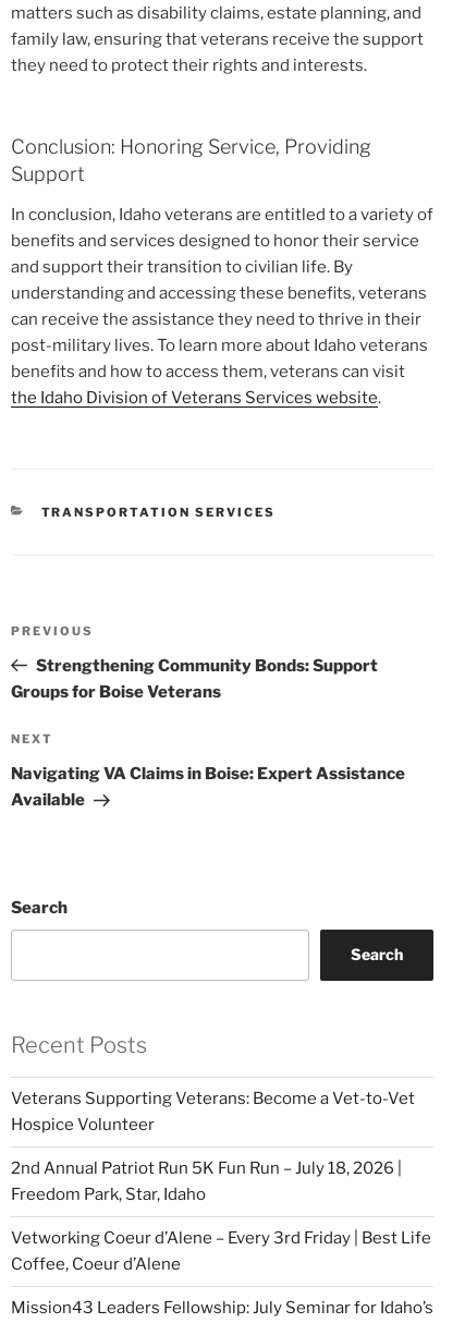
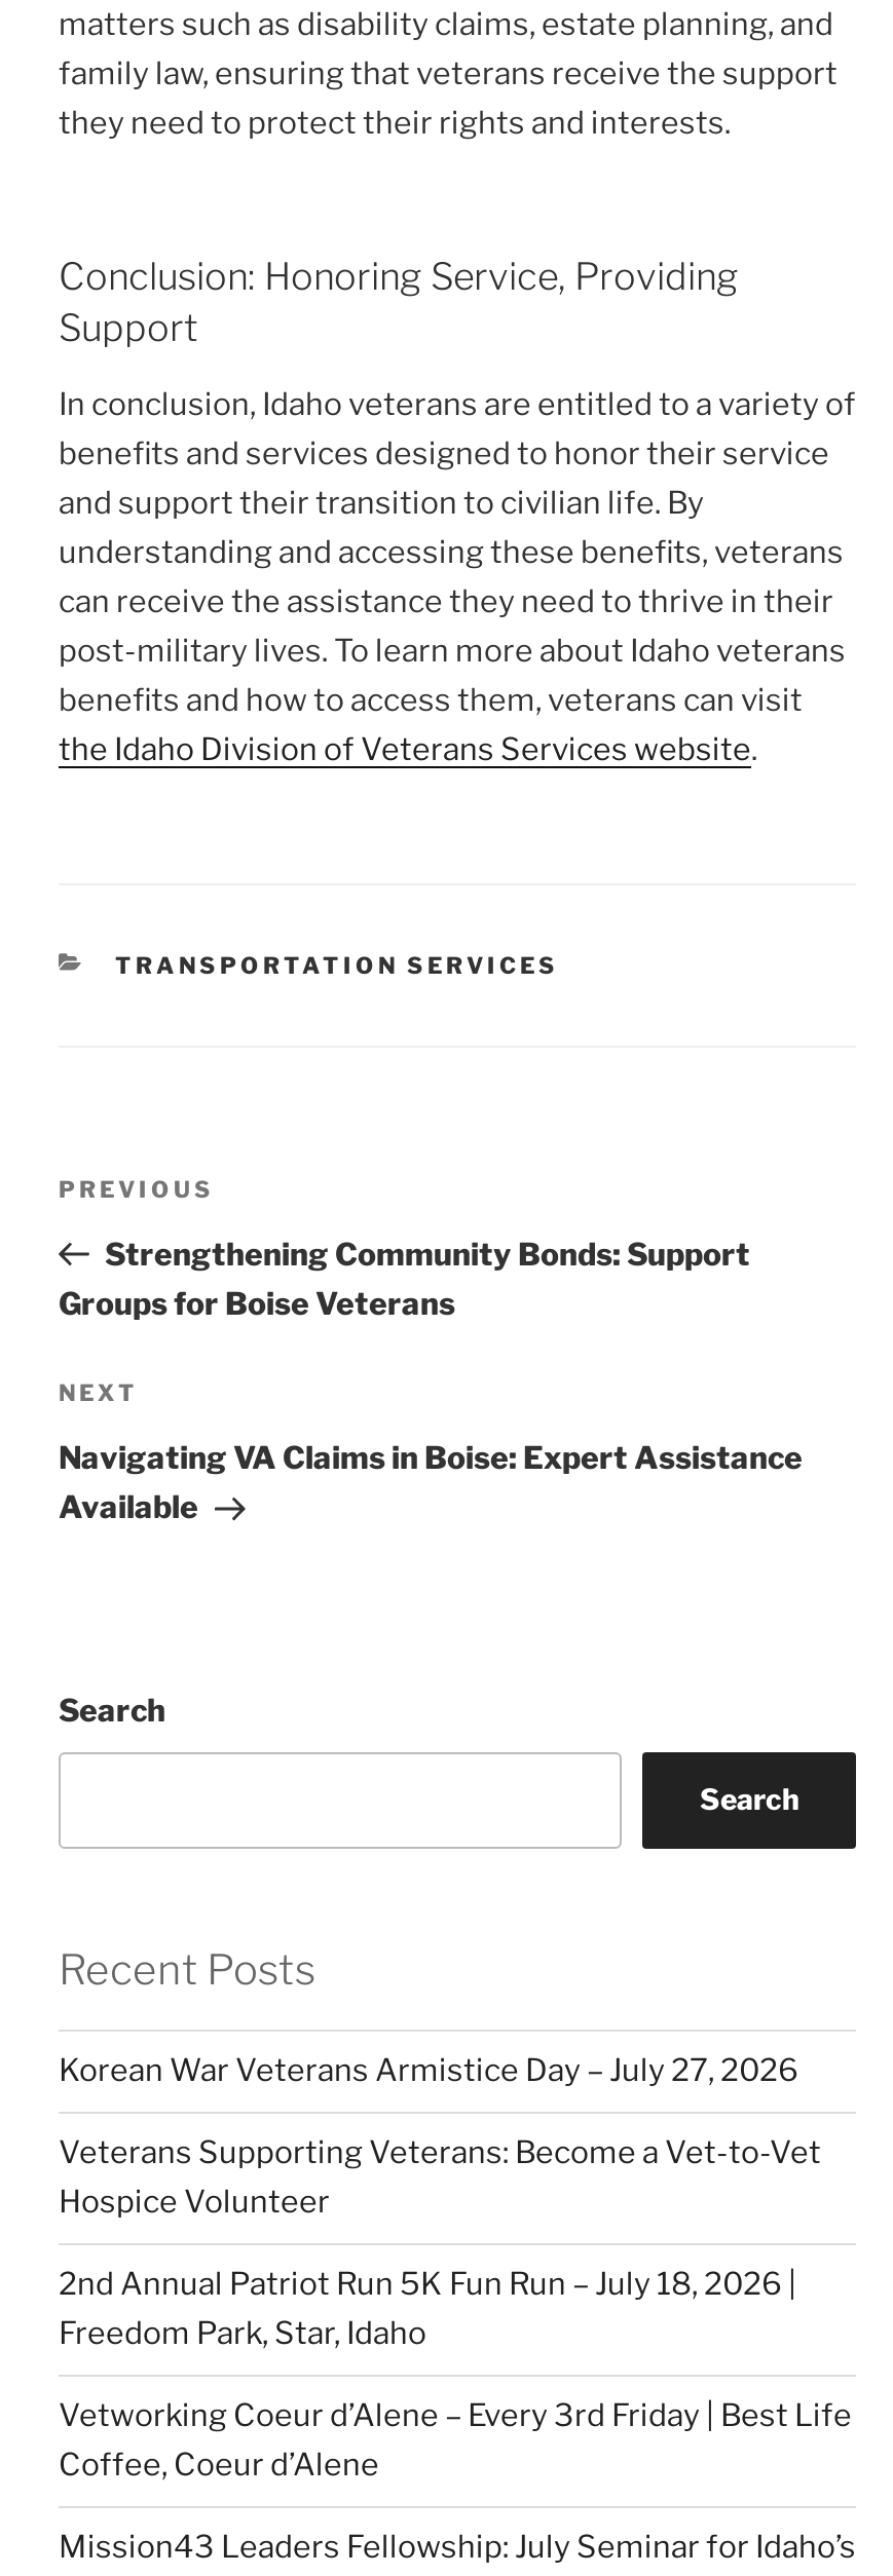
+ Korean War Veterans Armistice Day – July 27, 2026
